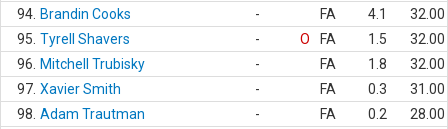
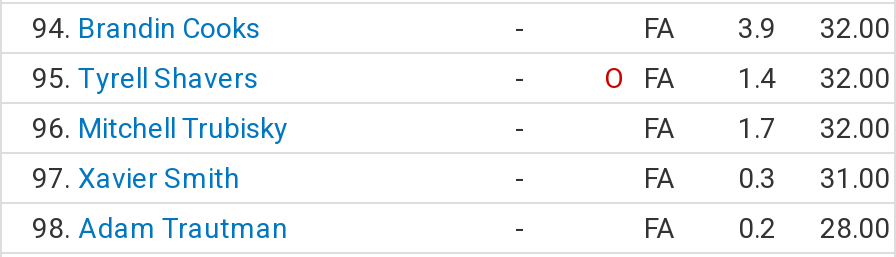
- FA 4.1 32.00
+ FA 3.9 32.00

- O FA 1.5 32.00
+ O FA 1.4 32.00

- FA 1.8 32.00
+ FA 1.7 32.00
